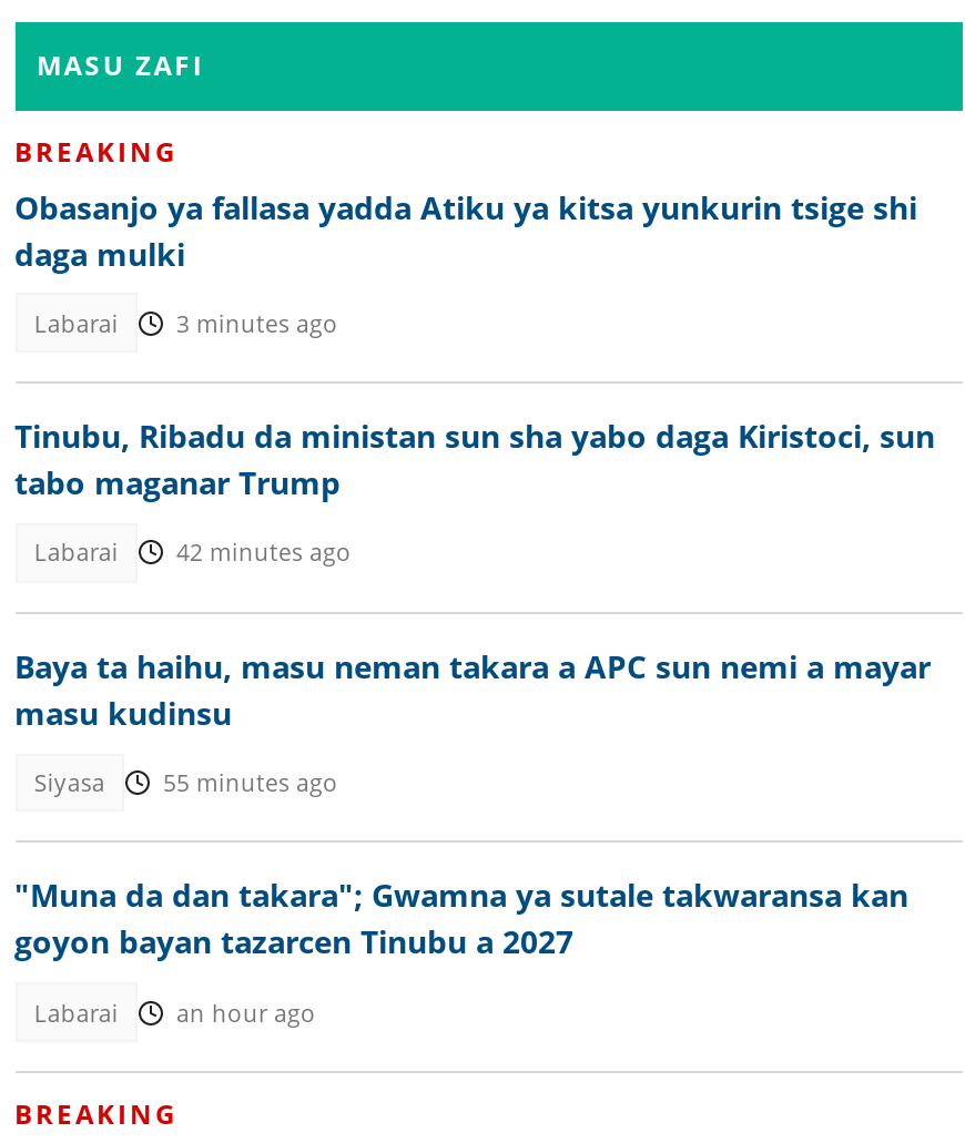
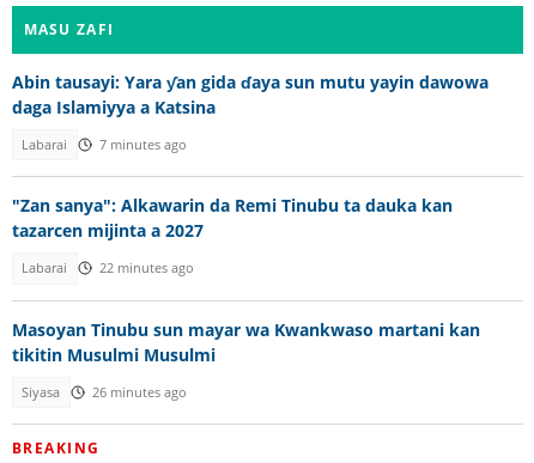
- BREAKING
- Obasanjo ya fallasa yadda Atiku ya kitsa yunkurin tsige shi
- daga mulki
+ Abin tausayi: Yara ƴan gida ɗaya sun mutu yayin dawowa
+ daga Islamiyya a Katsina

- Labarai 3 minutes ago
+ Labarai 7 minutes ago

- Tinubu, Ribadu da ministan sun sha yabo daga Kiristoci, sun
- tabo maganar Trump
+ "Zan sanya": Alkawarin da Remi Tinubu ta dauka kan
+ tazarcen mijinta a 2027

- Labarai 42 minutes ago
+ Labarai 22 minutes ago

- Baya ta haihu, masu neman takara a APC sun nemi a mayar
- masu kudinsu
+ Masoyan Tinubu sun mayar wa Kwankwaso martani kan
+ tikitin Musulmi Musulmi

- 55 minutes ago
- "Muna da dan takara"; Gwamna ya sutale takwaransa kan
- goyon bayan tazarcen Tinubu a 2027
- Labarai
- an hour ago
+ 26 minutes ago
